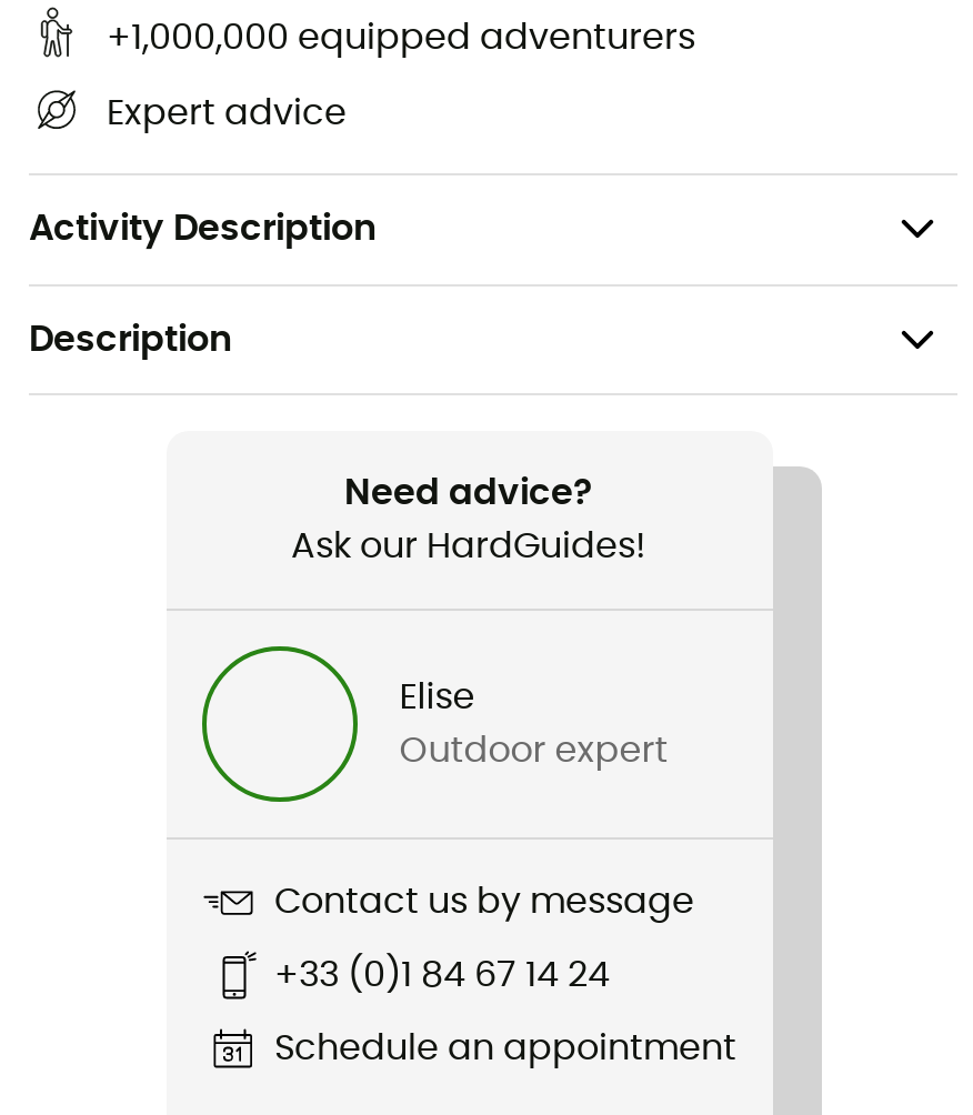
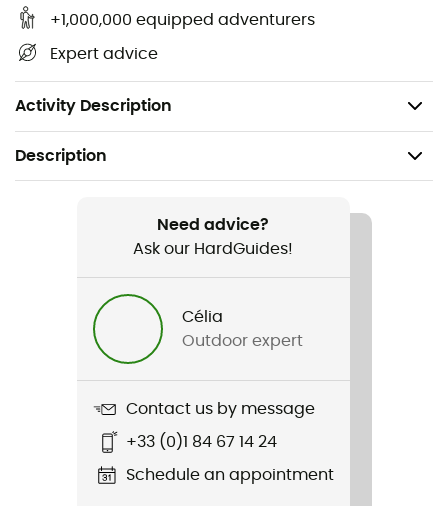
- Elise
+ Célia
